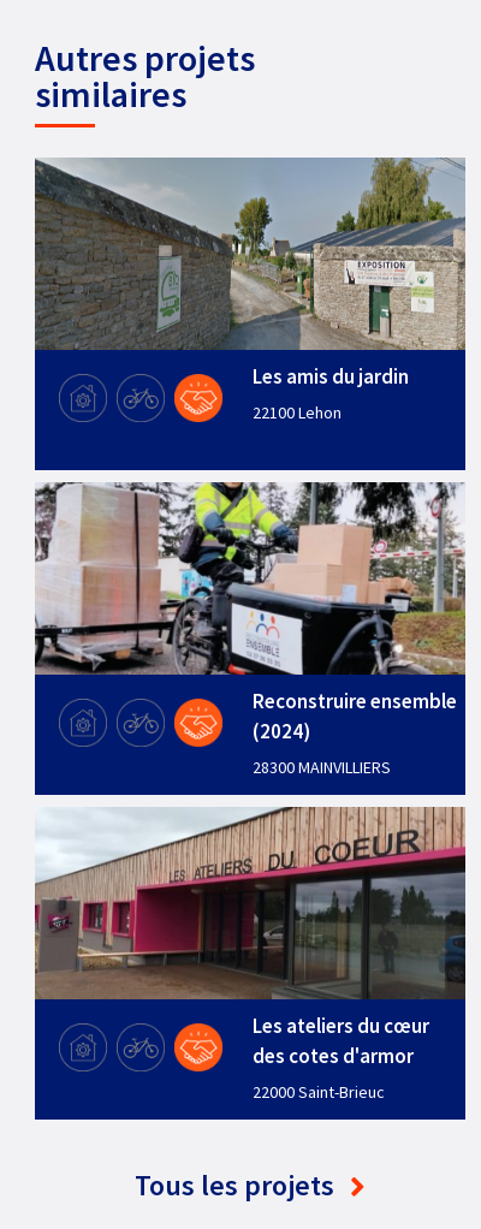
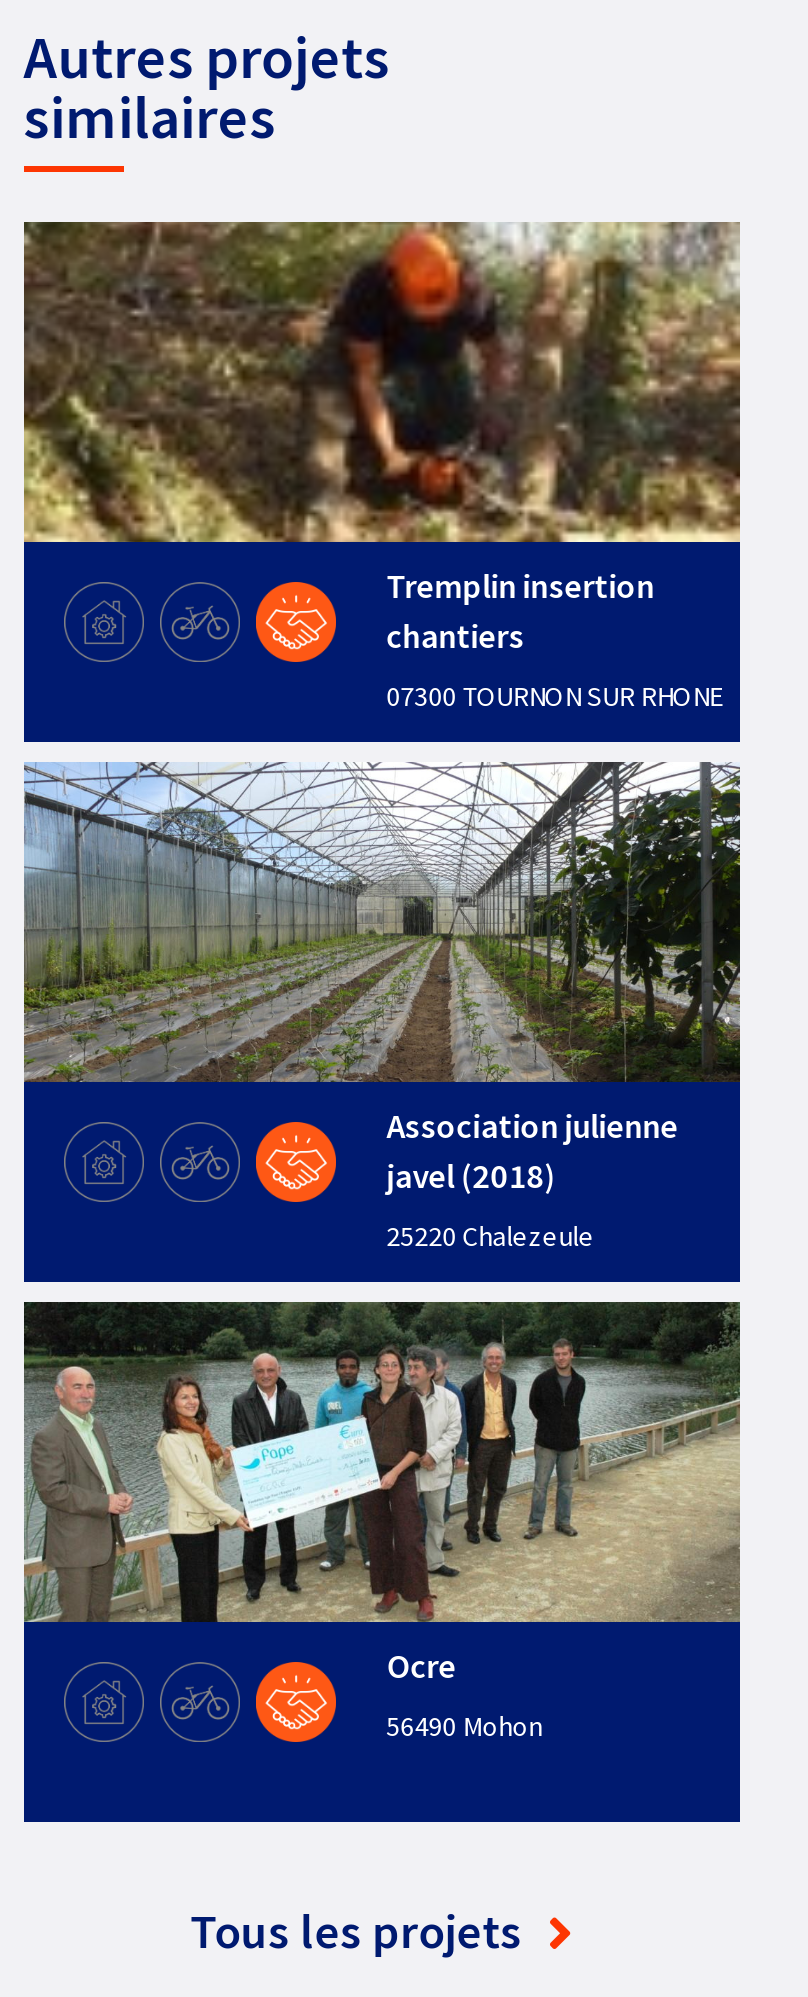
- [image]
- Les amis du jardin
+ [image]
+ Tremplin insertion
+ chantiers

- 22100 Lehon
+ 07300 TOURNON SUR RHONE

- [image]
- Reconstruire ensemble
- (2024)
+ [image]
+ Association julienne
+ javel (2018)

- 28300 MAINVILLIERS
+ 25220 Chalezeule

- [image]
- Les ateliers du cœur
- des cotes d'armor
+ [image]
+ Ocre

- 22000 Saint-Brieuc
+ 56490 Mohon
